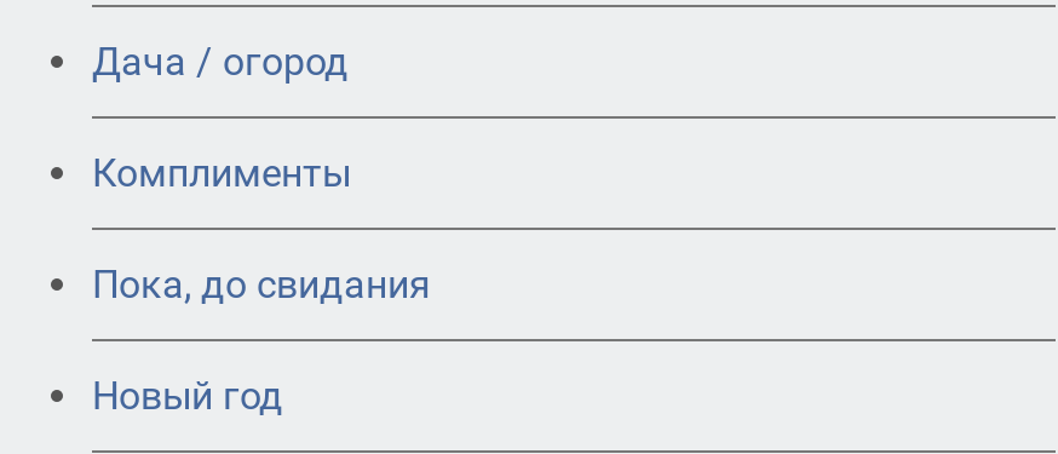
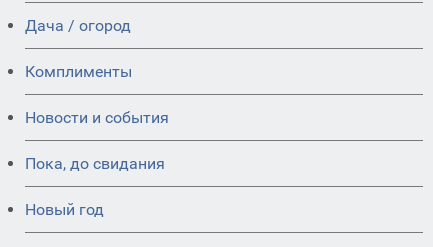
+ Новости и события
